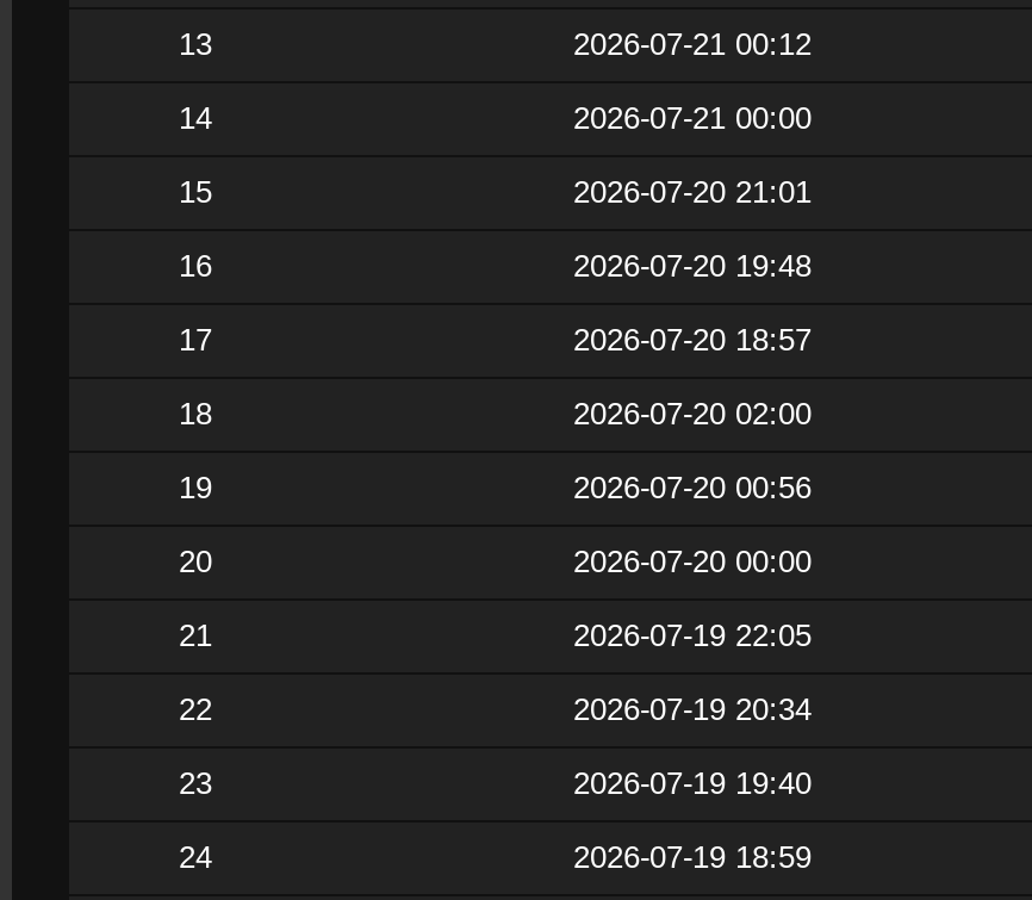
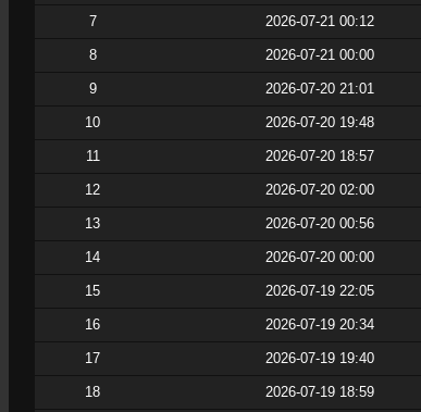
- 13
+ 7

- 14
+ 8

- 15
+ 9

- 16
+ 10

- 17
+ 11

- 18
+ 12

- 19
+ 13

- 20
+ 14

- 21
+ 15

- 22
+ 16

- 23
+ 17

- 24
+ 18
